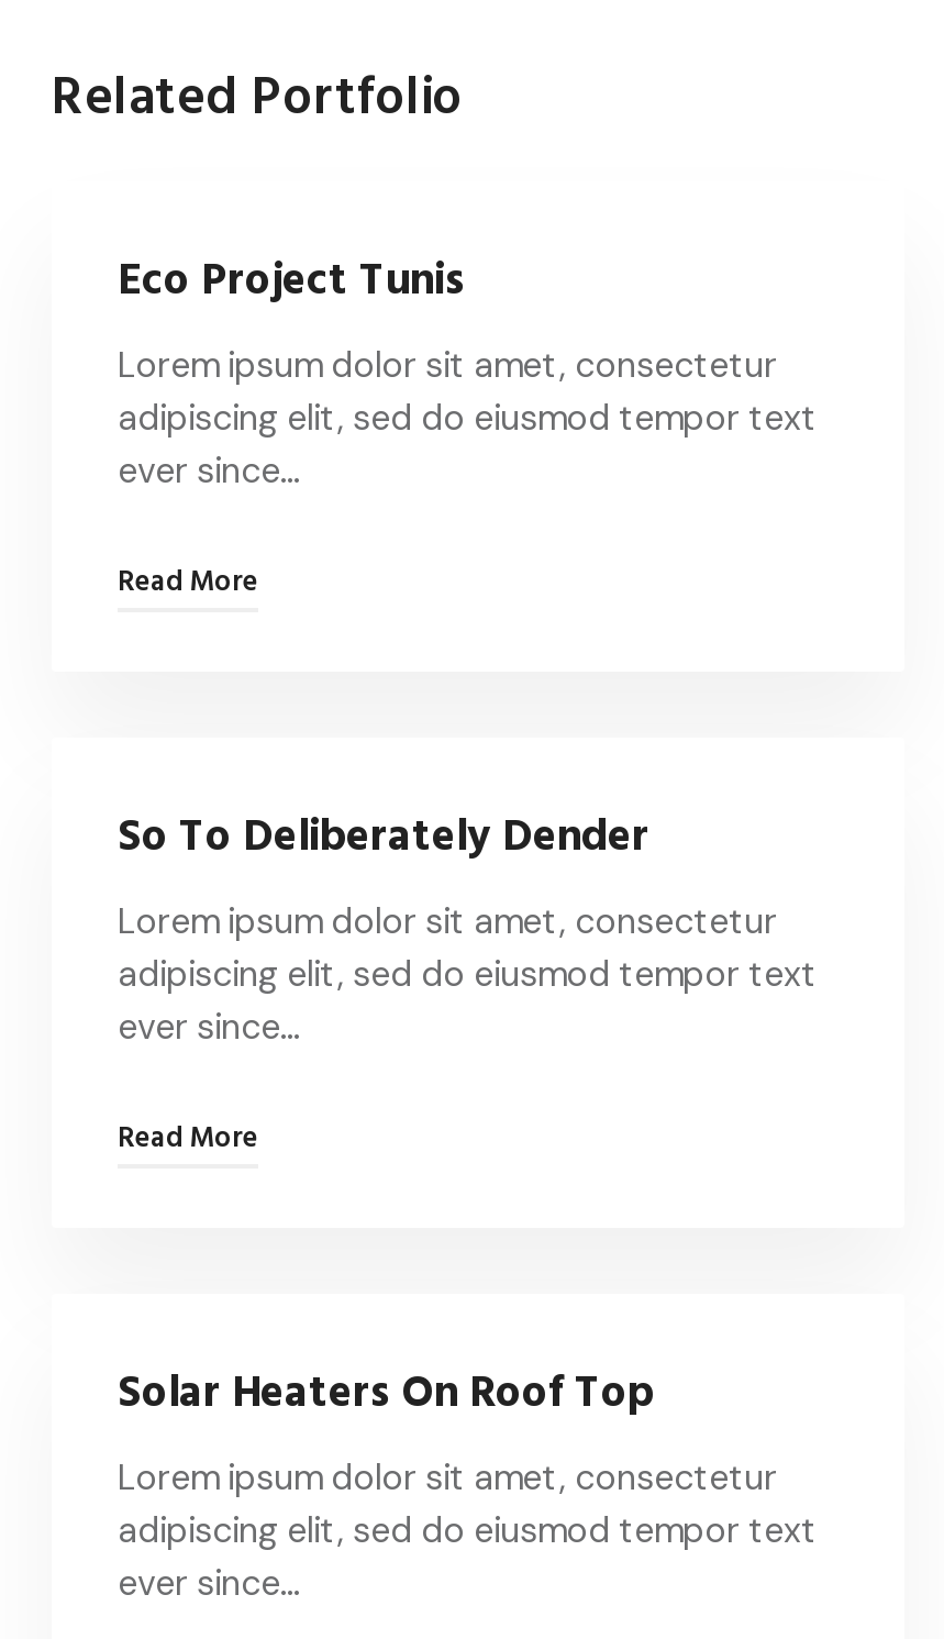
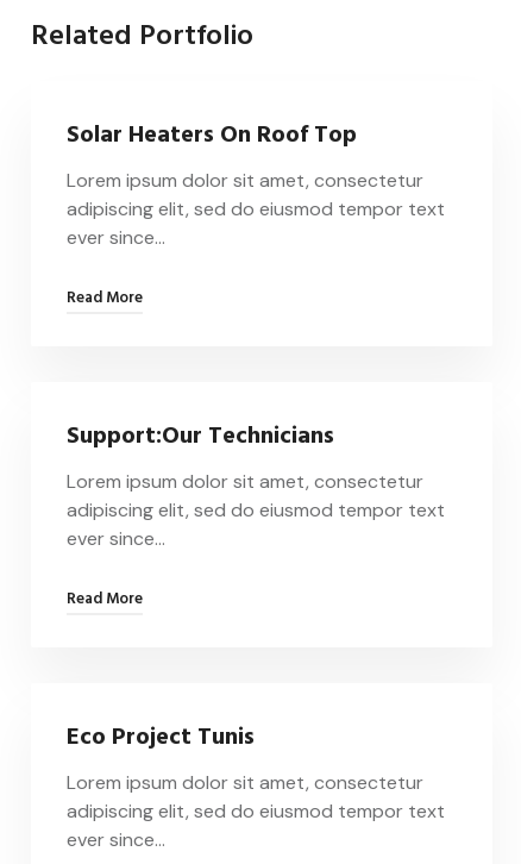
moved down: Eco Project Tunis

- So To Deliberately Dender
+ Support:Our Technicians

moved up: Solar Heaters On Roof Top
